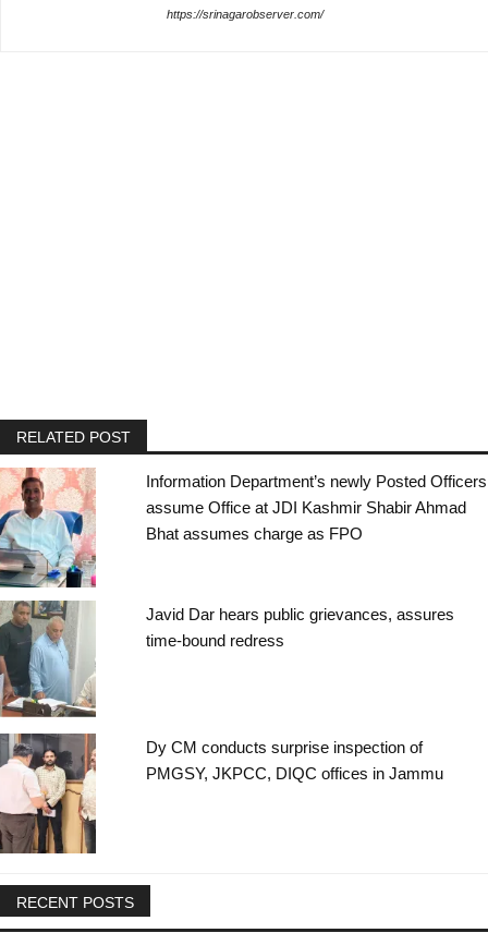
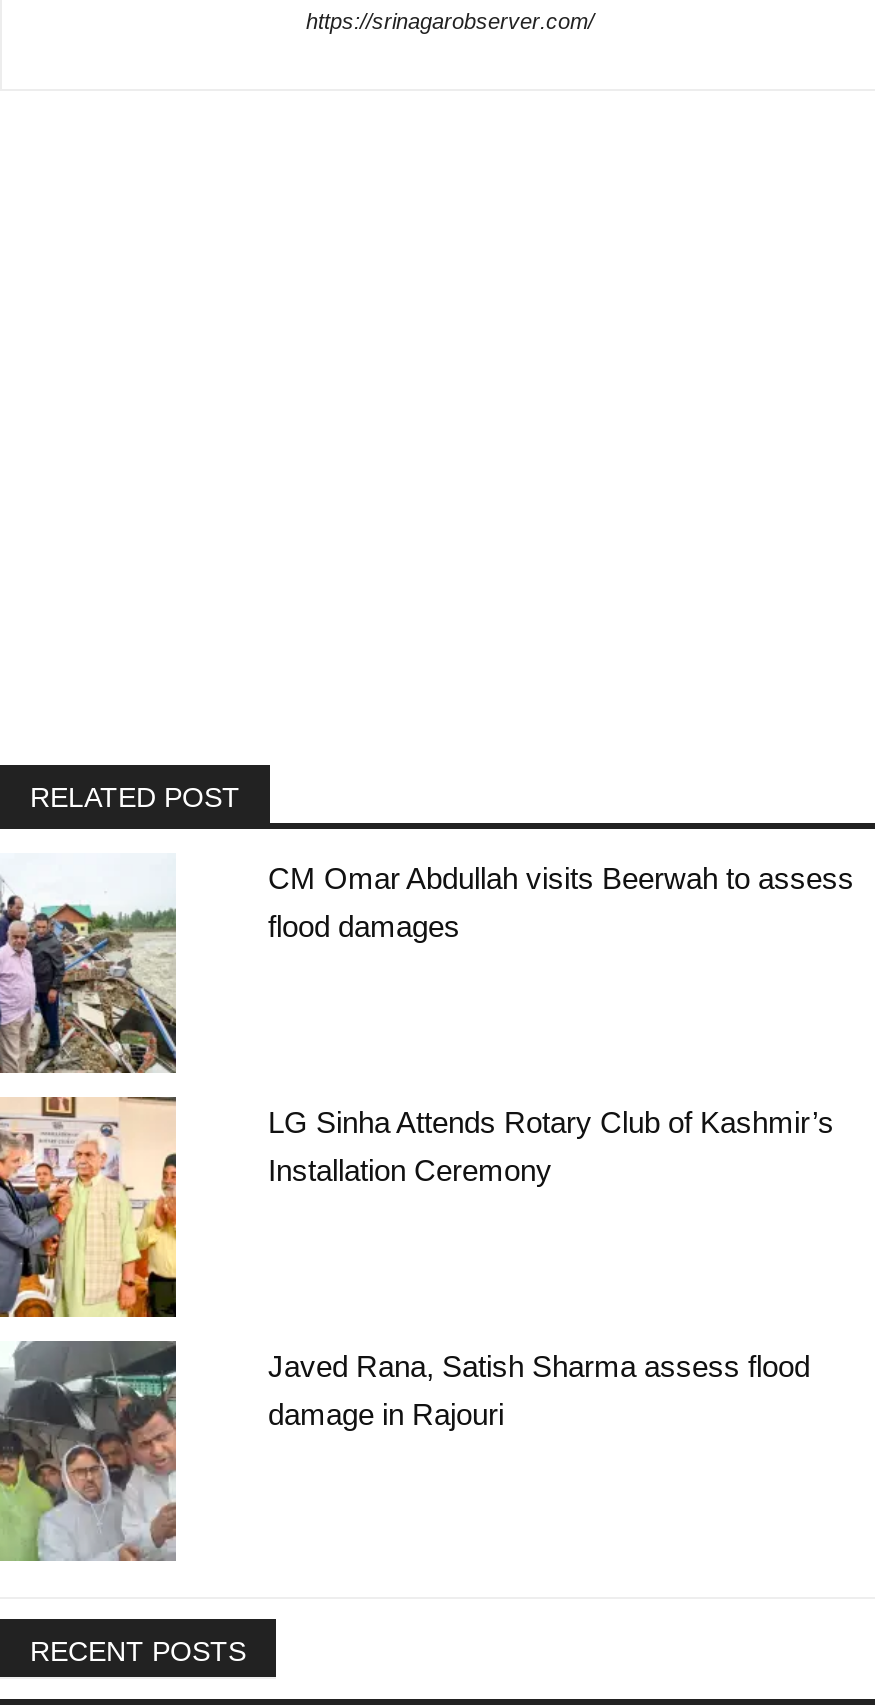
- [image]
+ [image]

- Information Department’s newly Posted Officers
- assume Office at JDI Kashmir Shabir Ahmad
- Bhat assumes charge as FPO
+ CM Omar Abdullah visits Beerwah to assess
+ flood damages

- [image]
+ [image]

- Javid Dar hears public grievances, assures
- time-bound redress
+ LG Sinha Attends Rotary Club of Kashmir’s
+ Installation Ceremony

- [image]
+ [image]

- Dy CM conducts surprise inspection of
- PMGSY, JKPCC, DIQC offices in Jammu
+ Javed Rana, Satish Sharma assess flood
+ damage in Rajouri
